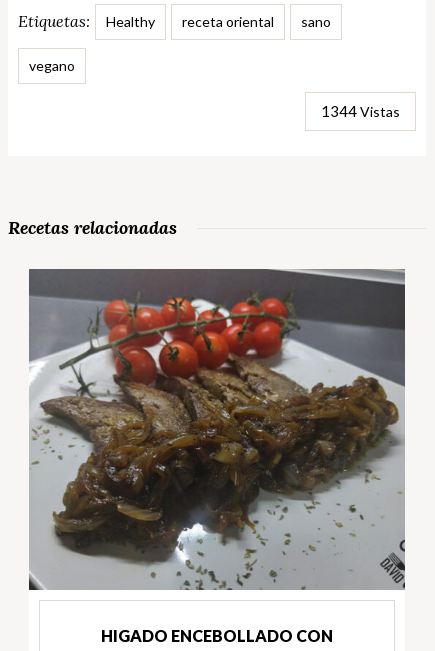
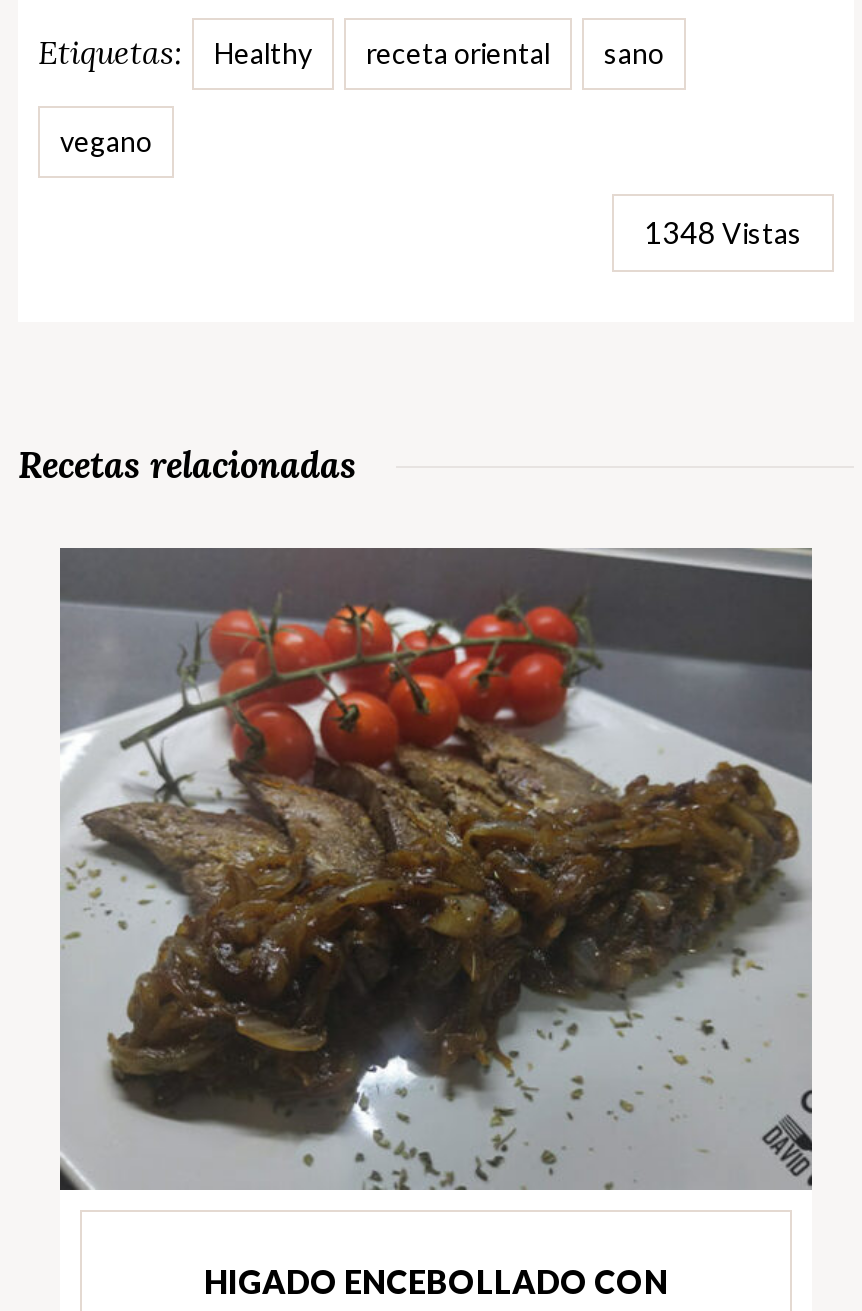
- 1344 Vistas
+ 1348 Vistas
